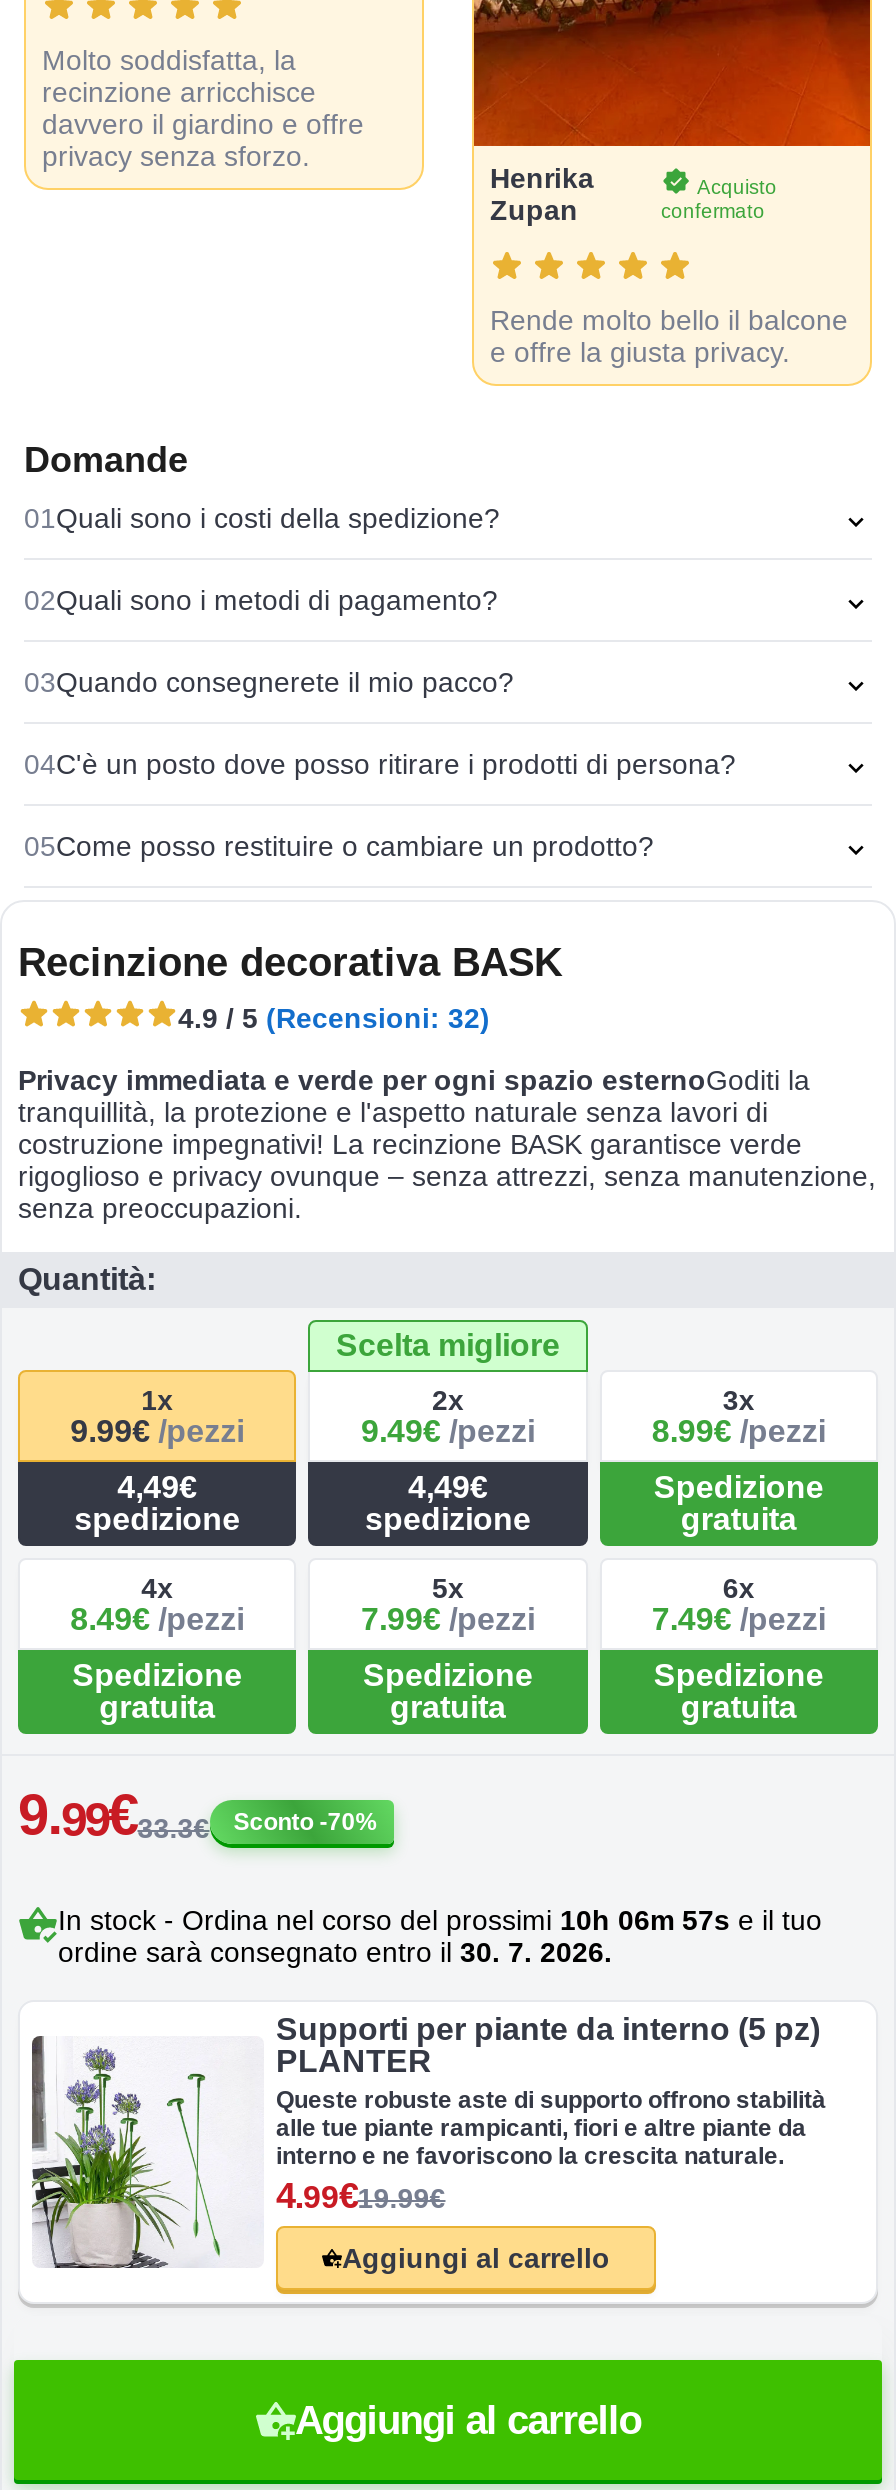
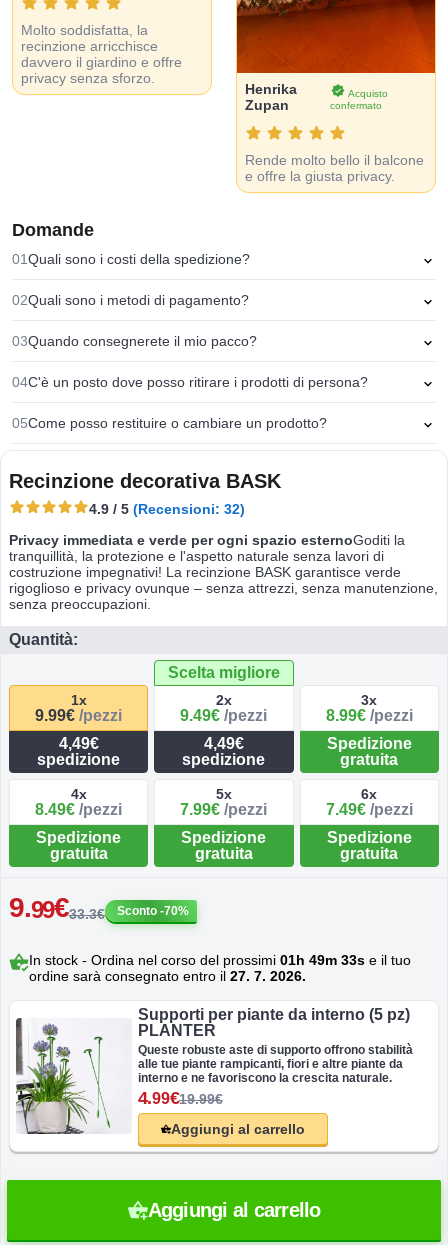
- In stock - Ordina nel corso del prossimi 10h 06m 57s e il tuo
+ In stock - Ordina nel corso del prossimi 01h 49m 33s e il tuo

- ordine sarà consegnato entro il 30. 7. 2026.
+ ordine sarà consegnato entro il 27. 7. 2026.
